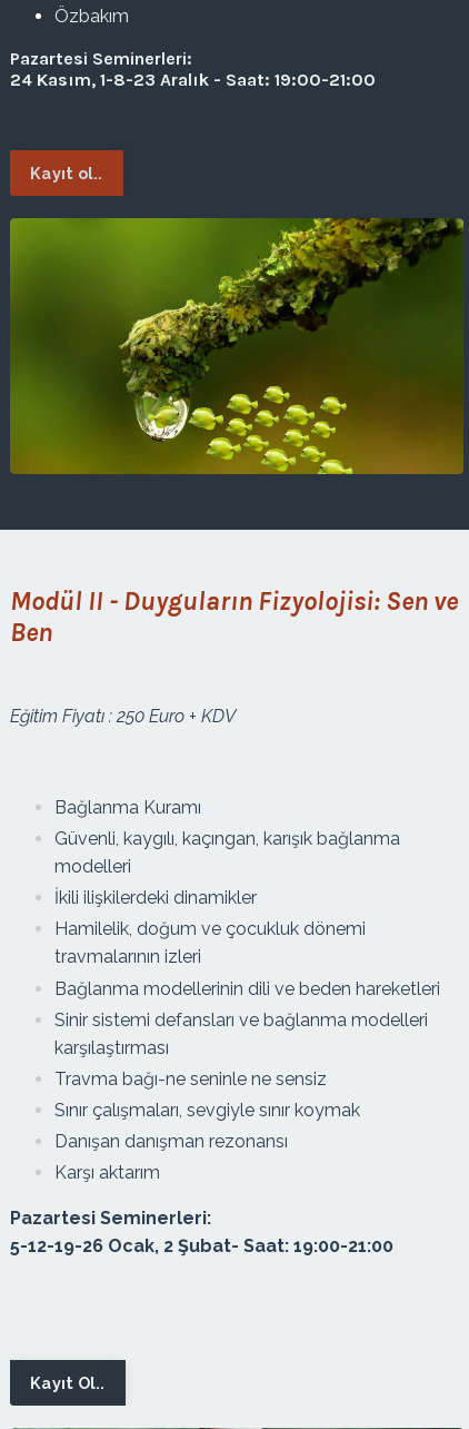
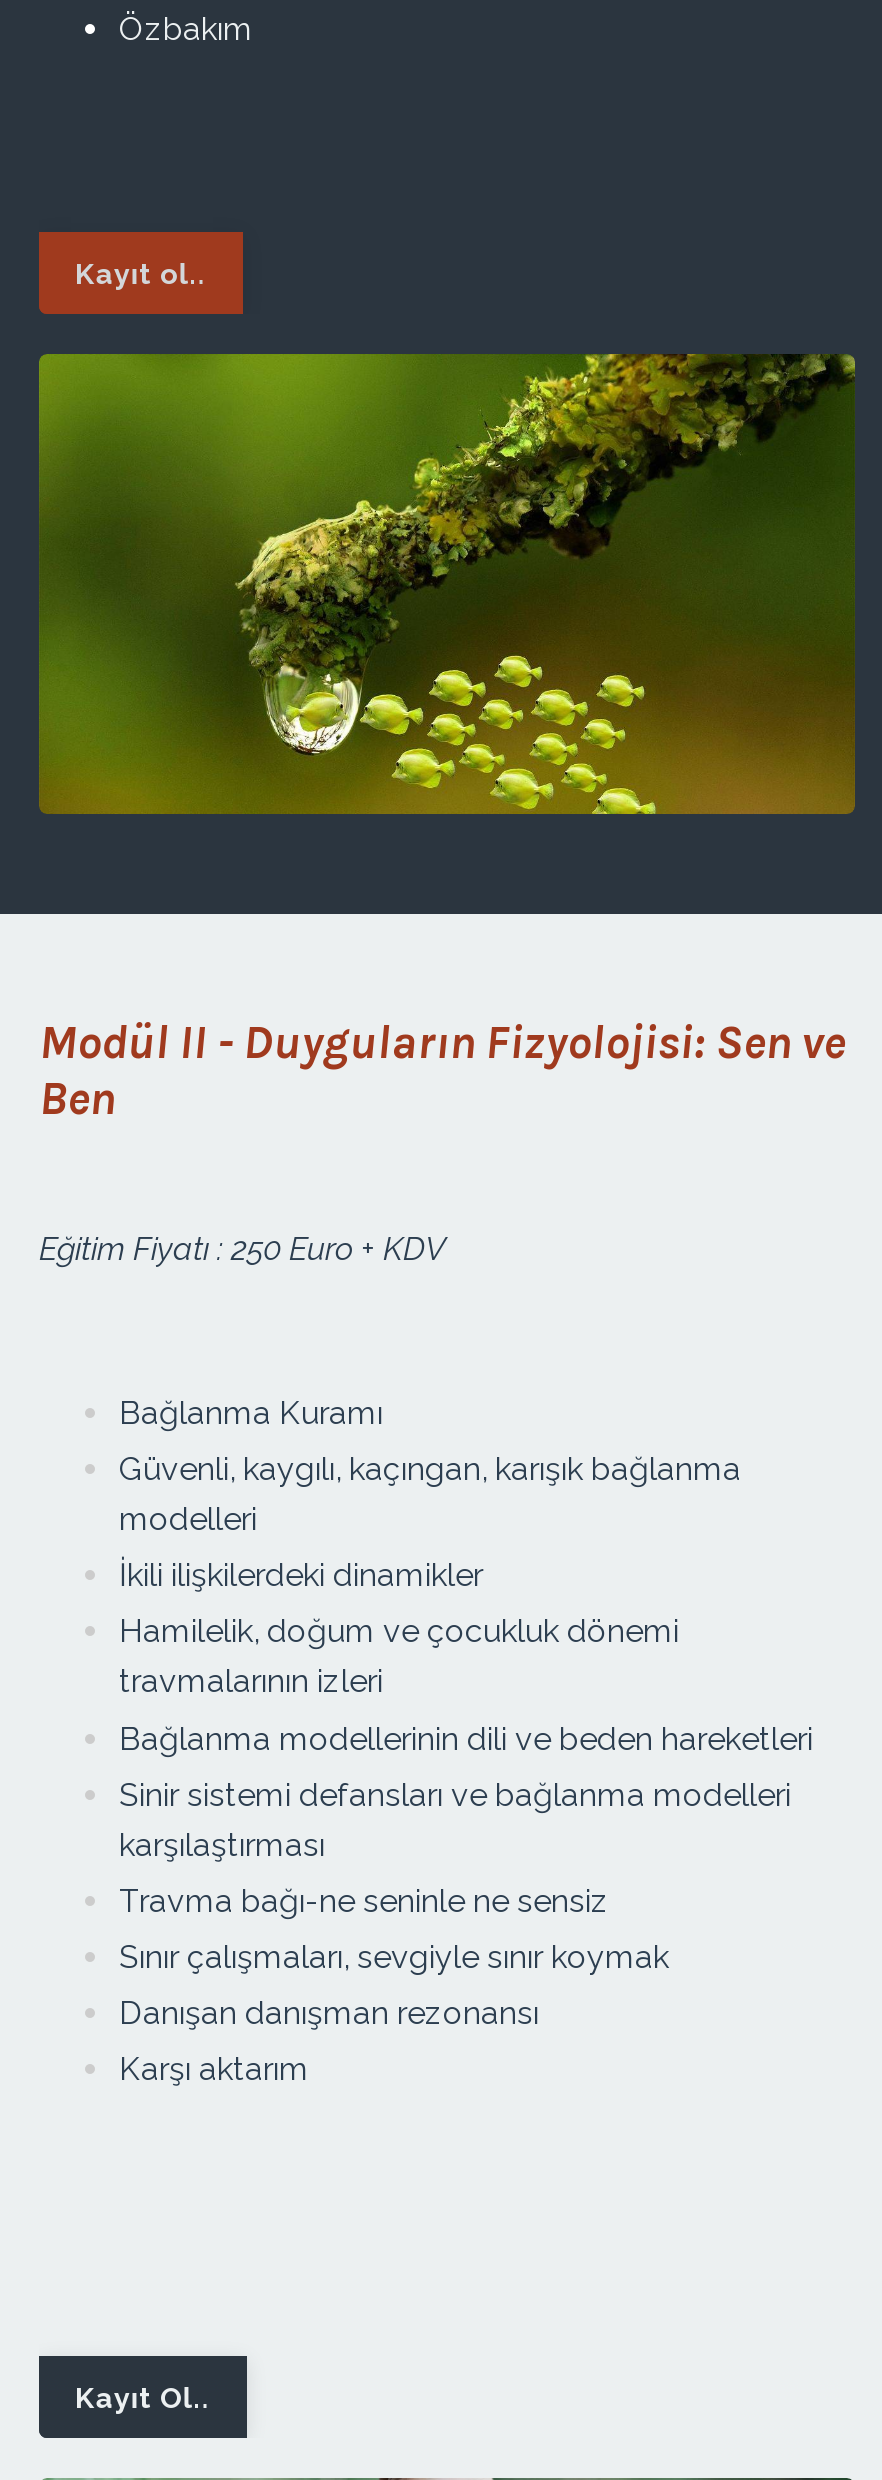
- Pazartesi Seminerleri:
- 24 Kasım, 1-8-23 Aralık - Saat: 19:00-21:00

- Pazartesi Seminerleri:
- 5-12-19-26 Ocak, 2 Şubat- Saat: 19:00-21:00
